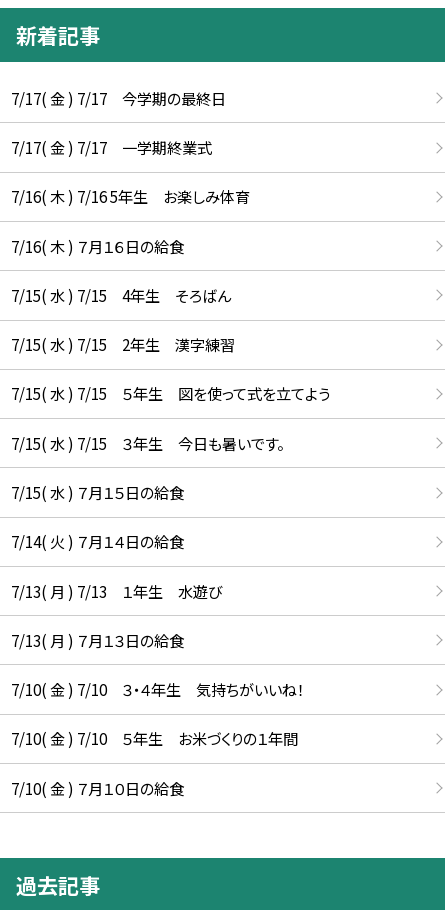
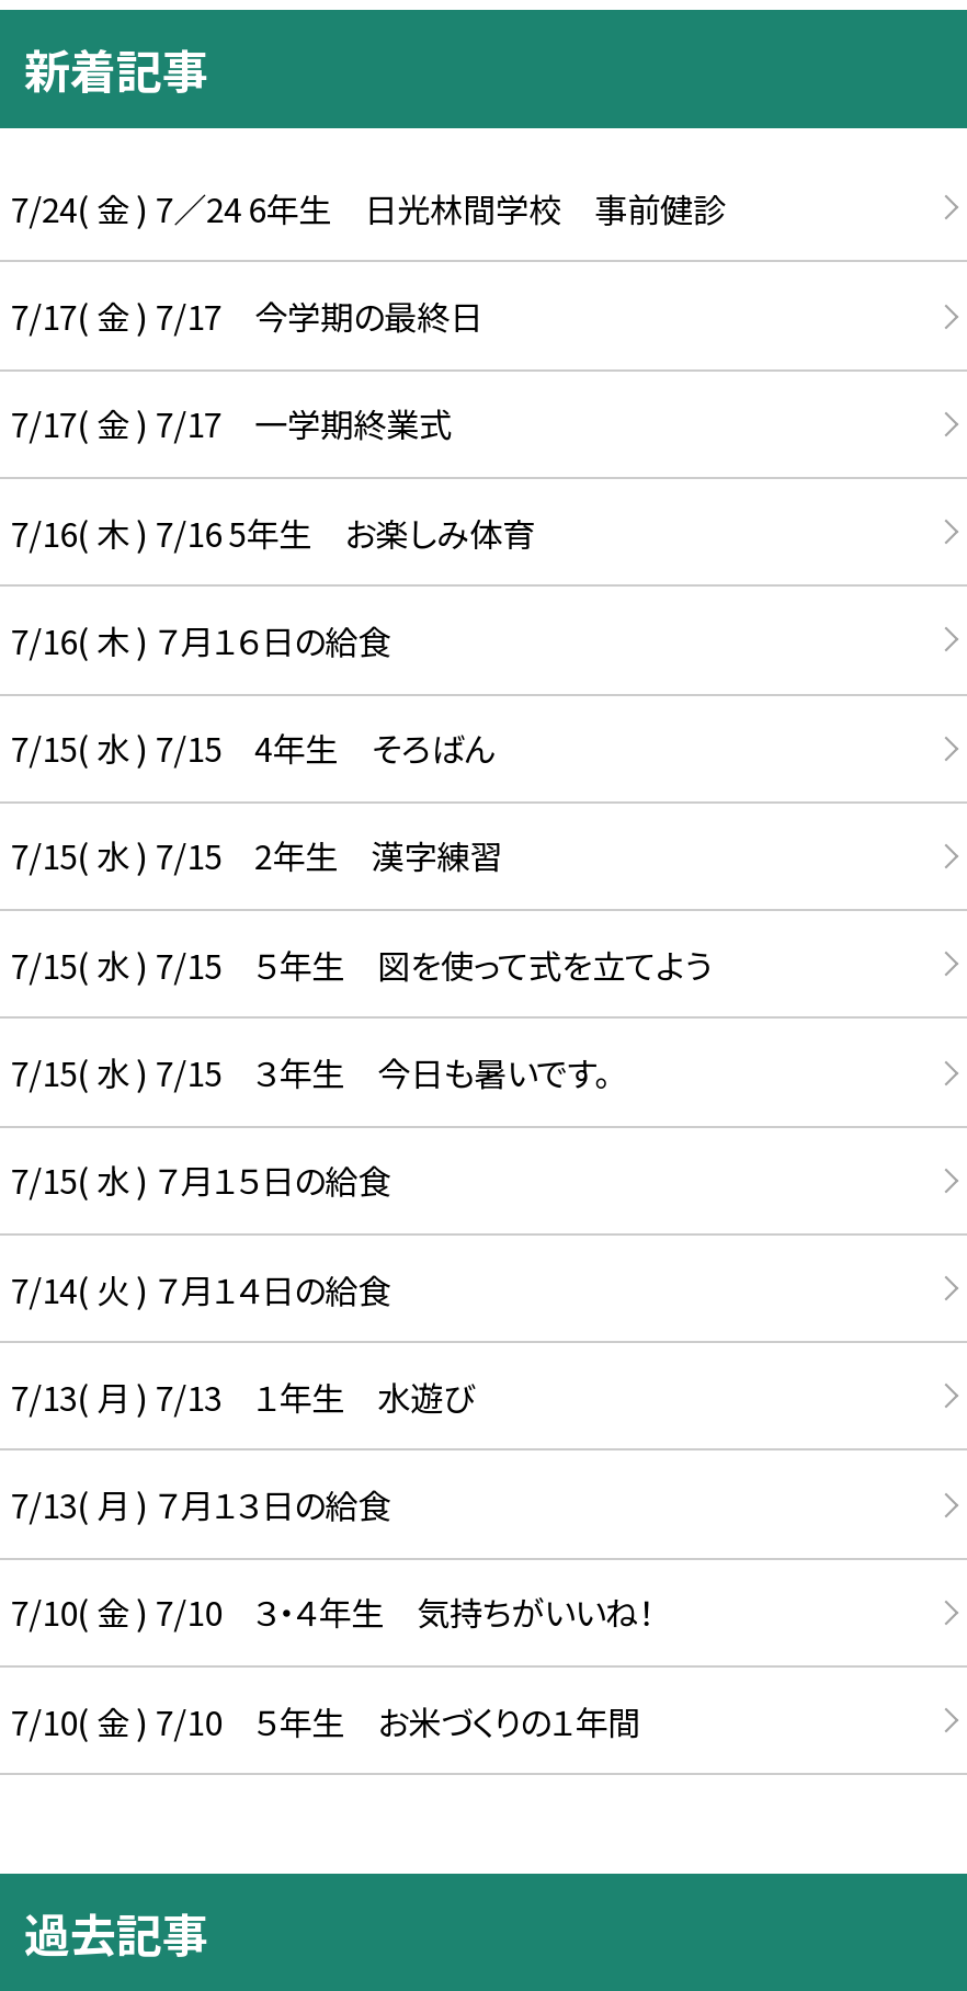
+ 7/24( 金 ) 7／24 6年生 日光林間学校 事前健診

moved down: 7/17( 金 ) 7/17 今学期の最終日 | 7/17( 金 ) 7/17 一学期終業式 | 7/16( 木 ) 7/16 5年生 お楽しみ体育 | ... | 7/10( 金 ) 7/10 ３・４年生 気持ちがいいね！ | 7/10( 金 ) 7/10 ５年生 お米づくりの１年間

- 7/10( 金 ) ７月１０日の給食
